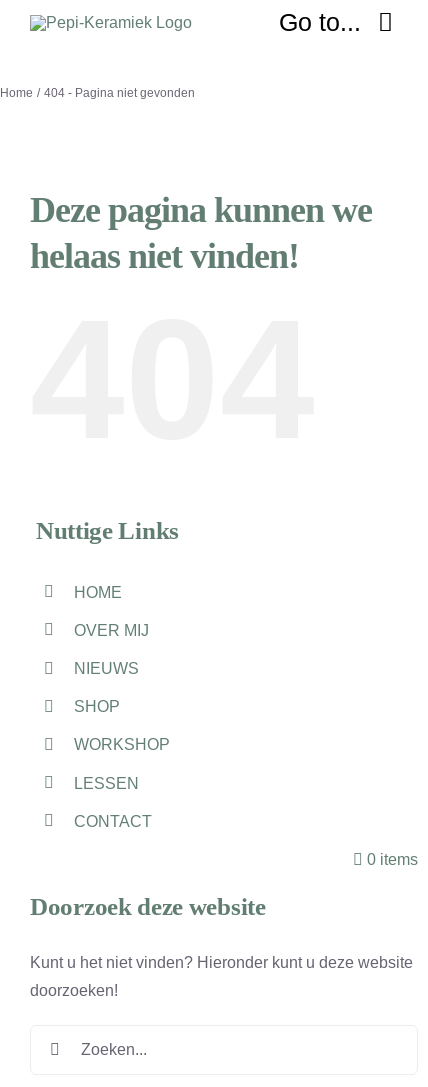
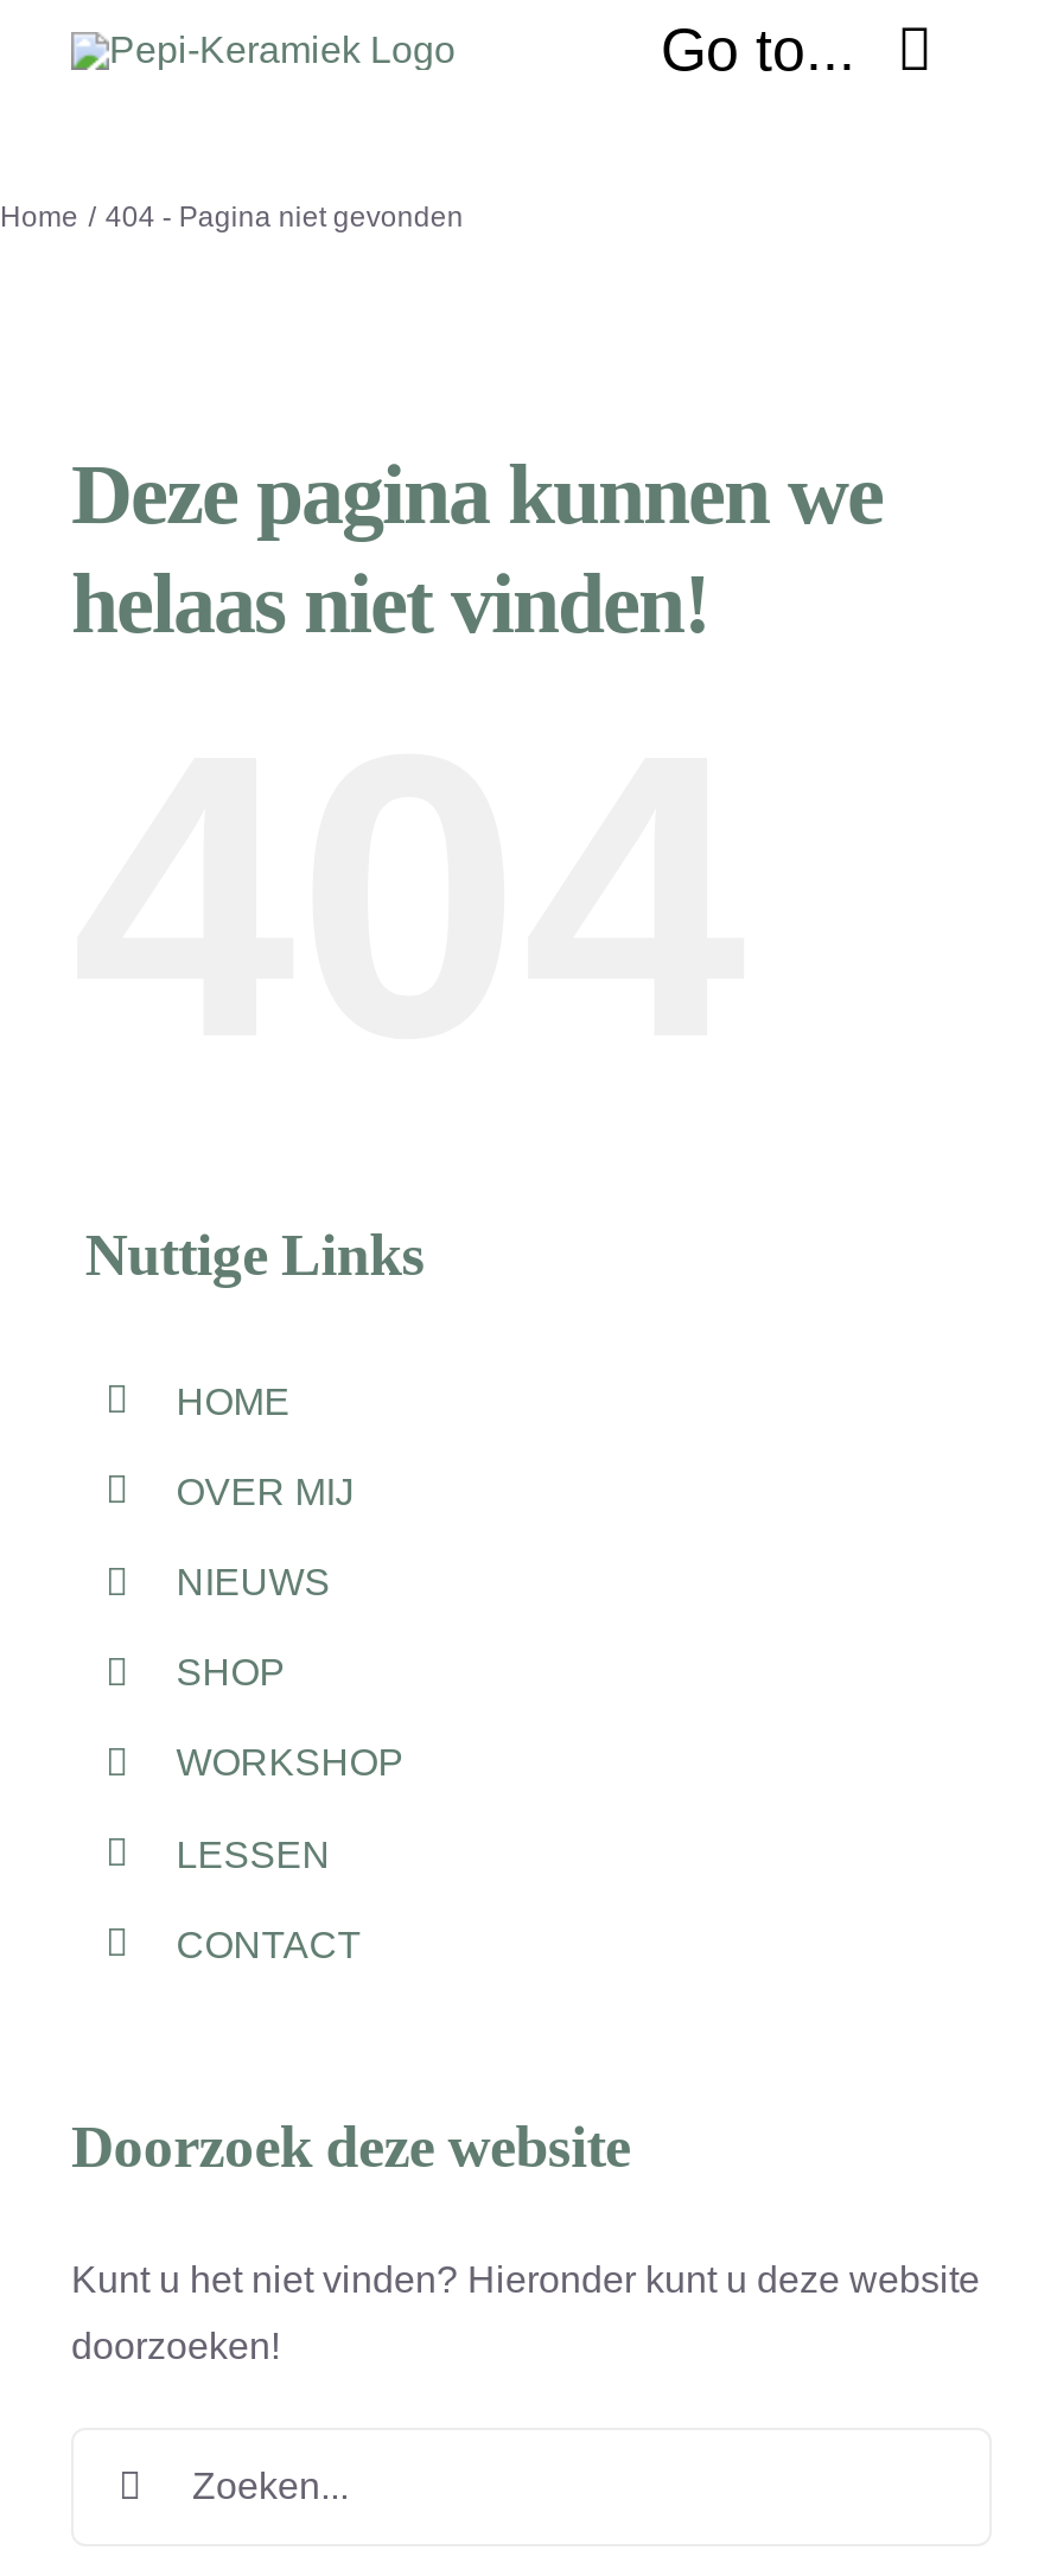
- 0 items
